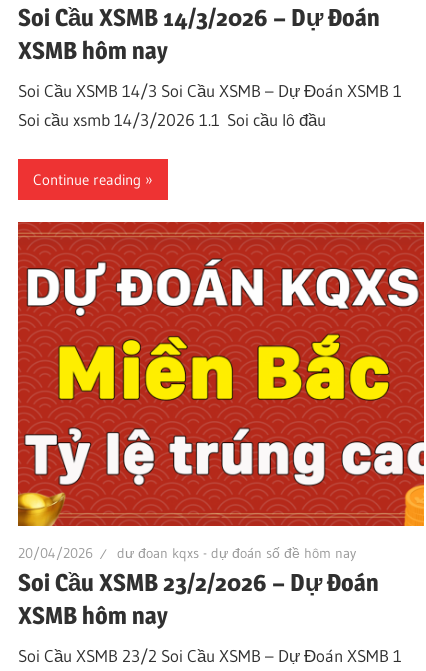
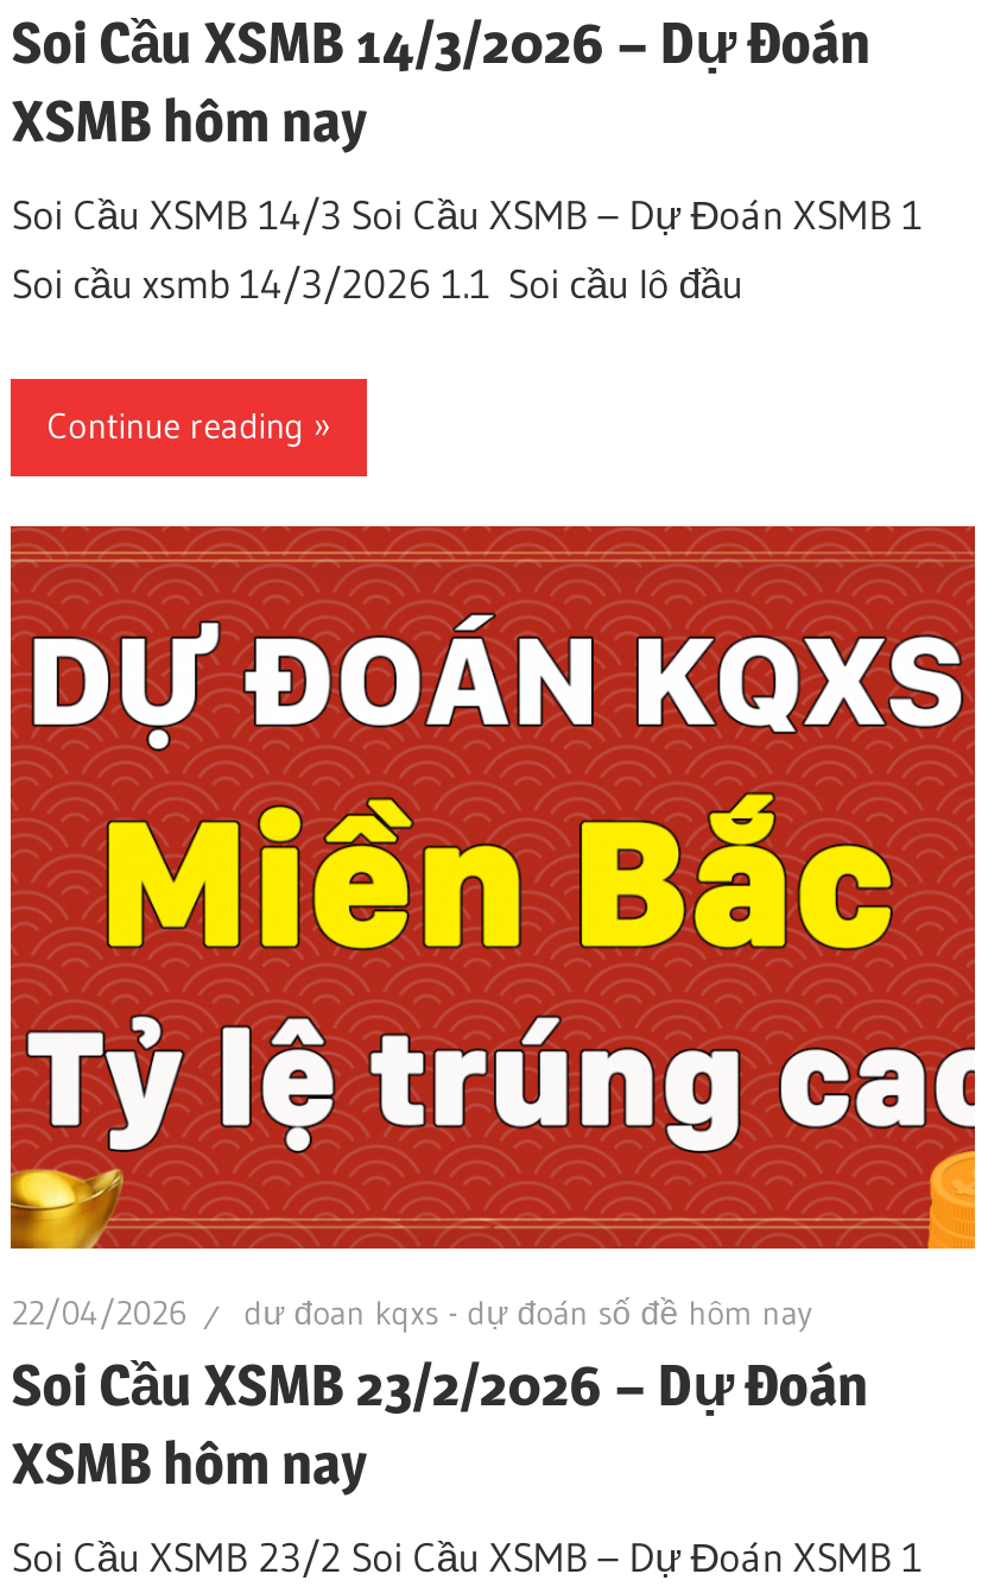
- 20/04/2026 dư đoan kqxs - dự đoán số đề hôm nay
+ 22/04/2026 dư đoan kqxs - dự đoán số đề hôm nay
